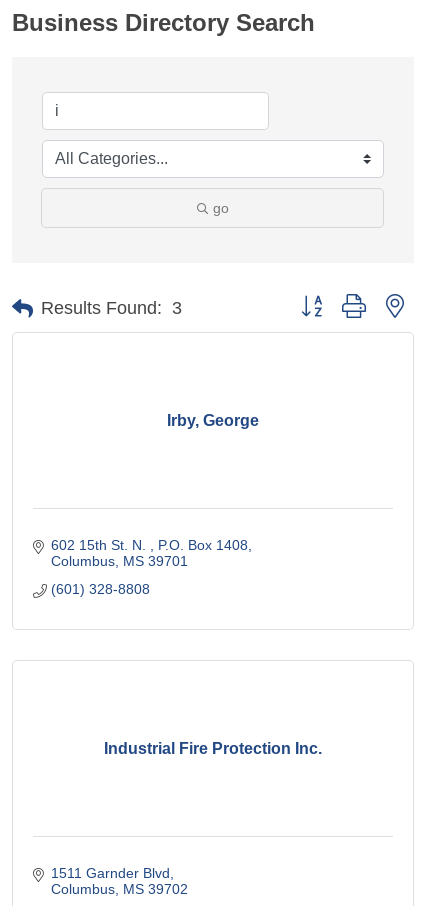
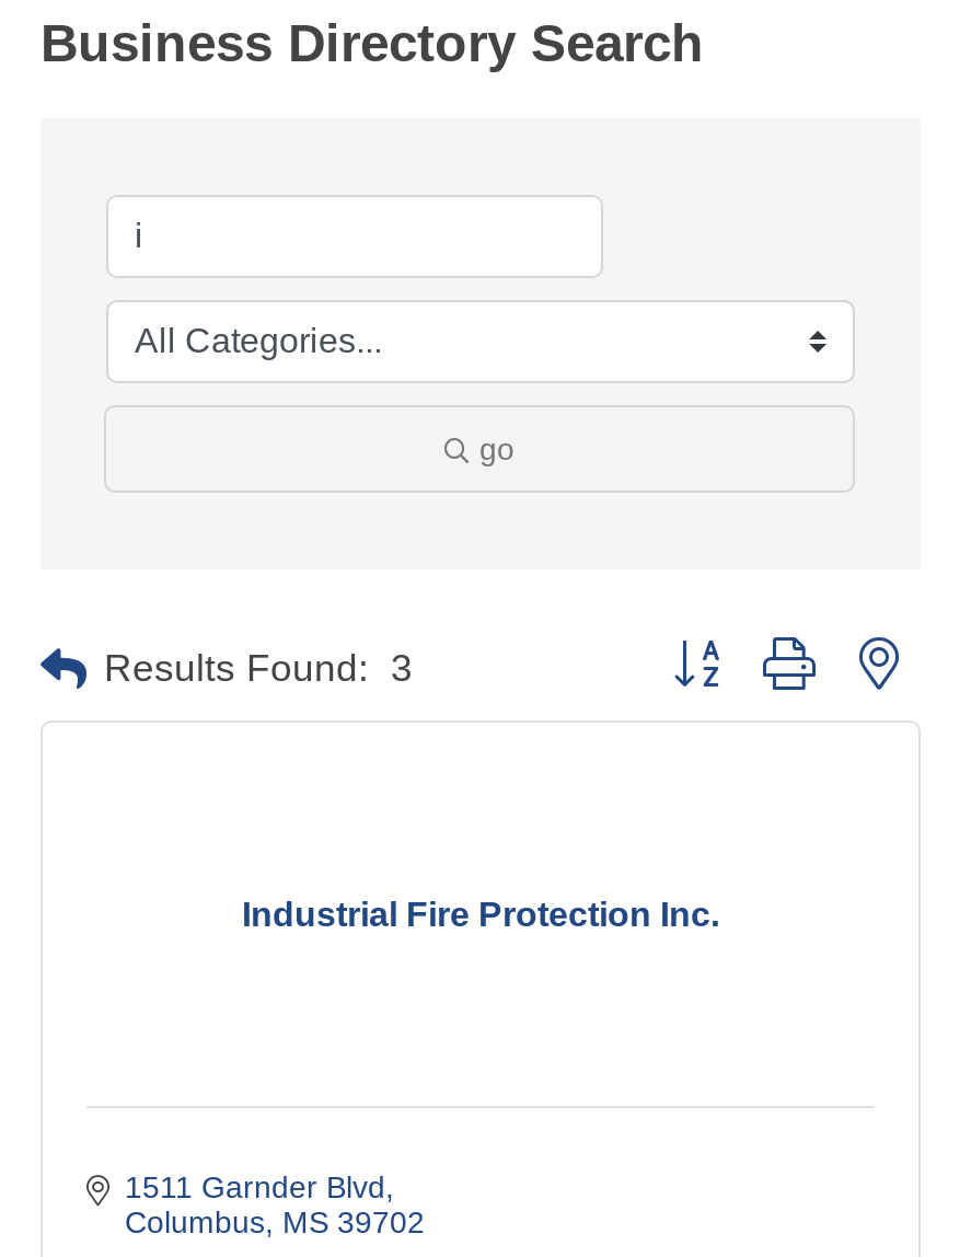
- Irby, George

- 602 15th St. N. P.O. Box 1408
- Columbus MS 39701
- (601) 328-8808
